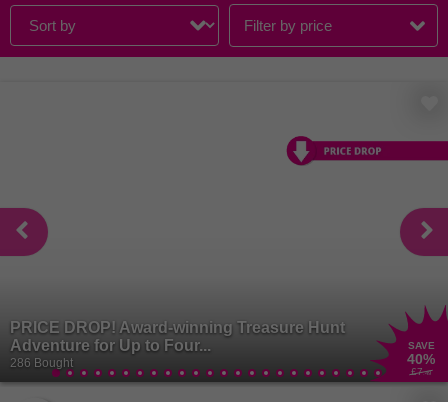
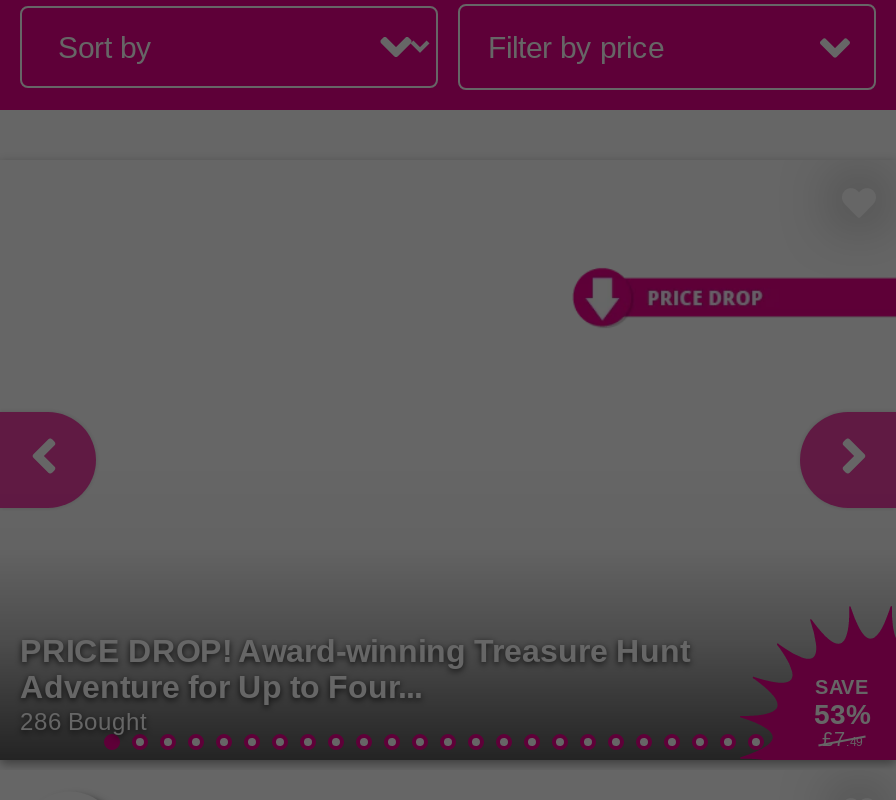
- 40%
+ 53%
